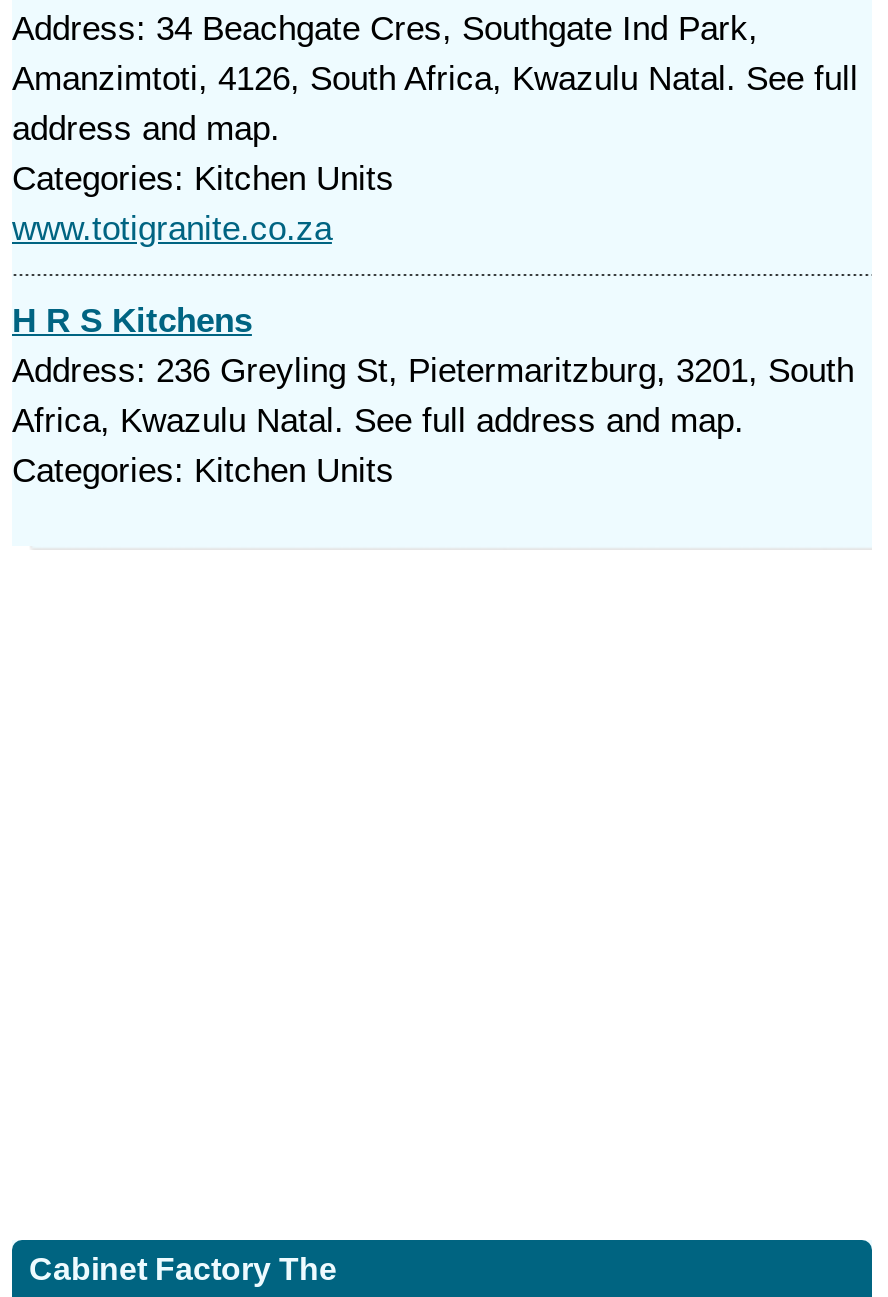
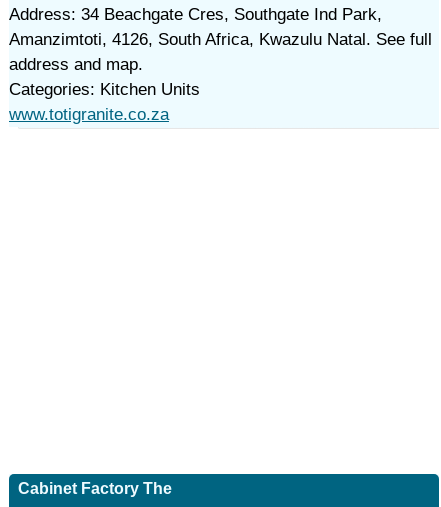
- H R S Kitchens
- Address: 236 Greyling St, Pietermaritzburg, 3201, South
- Africa, Kwazulu Natal. See full address and map.
- Categories: Kitchen Units
